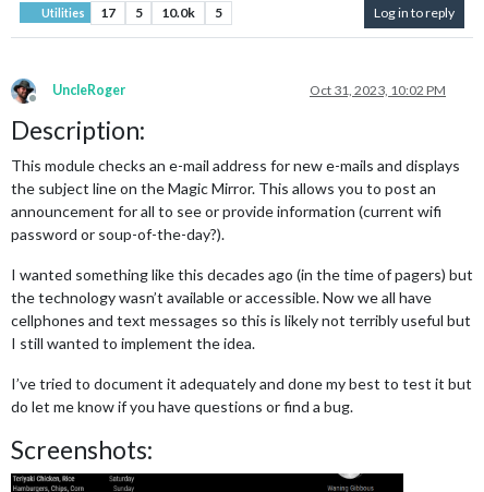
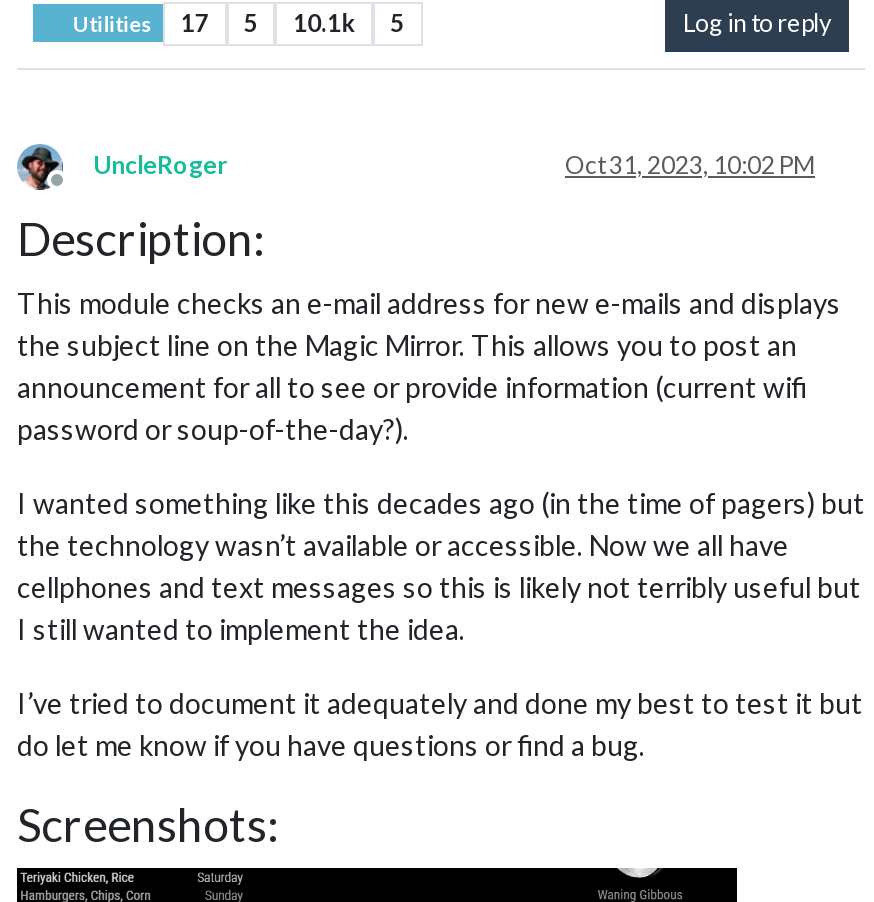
- Utilities 17 5 10.0k 5
+ Utilities 17 5 10.1k 5
